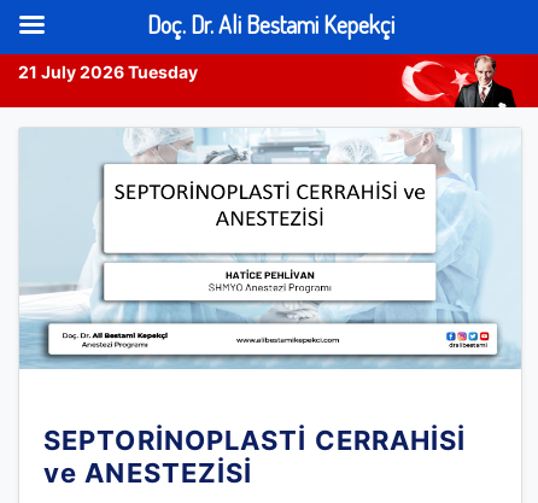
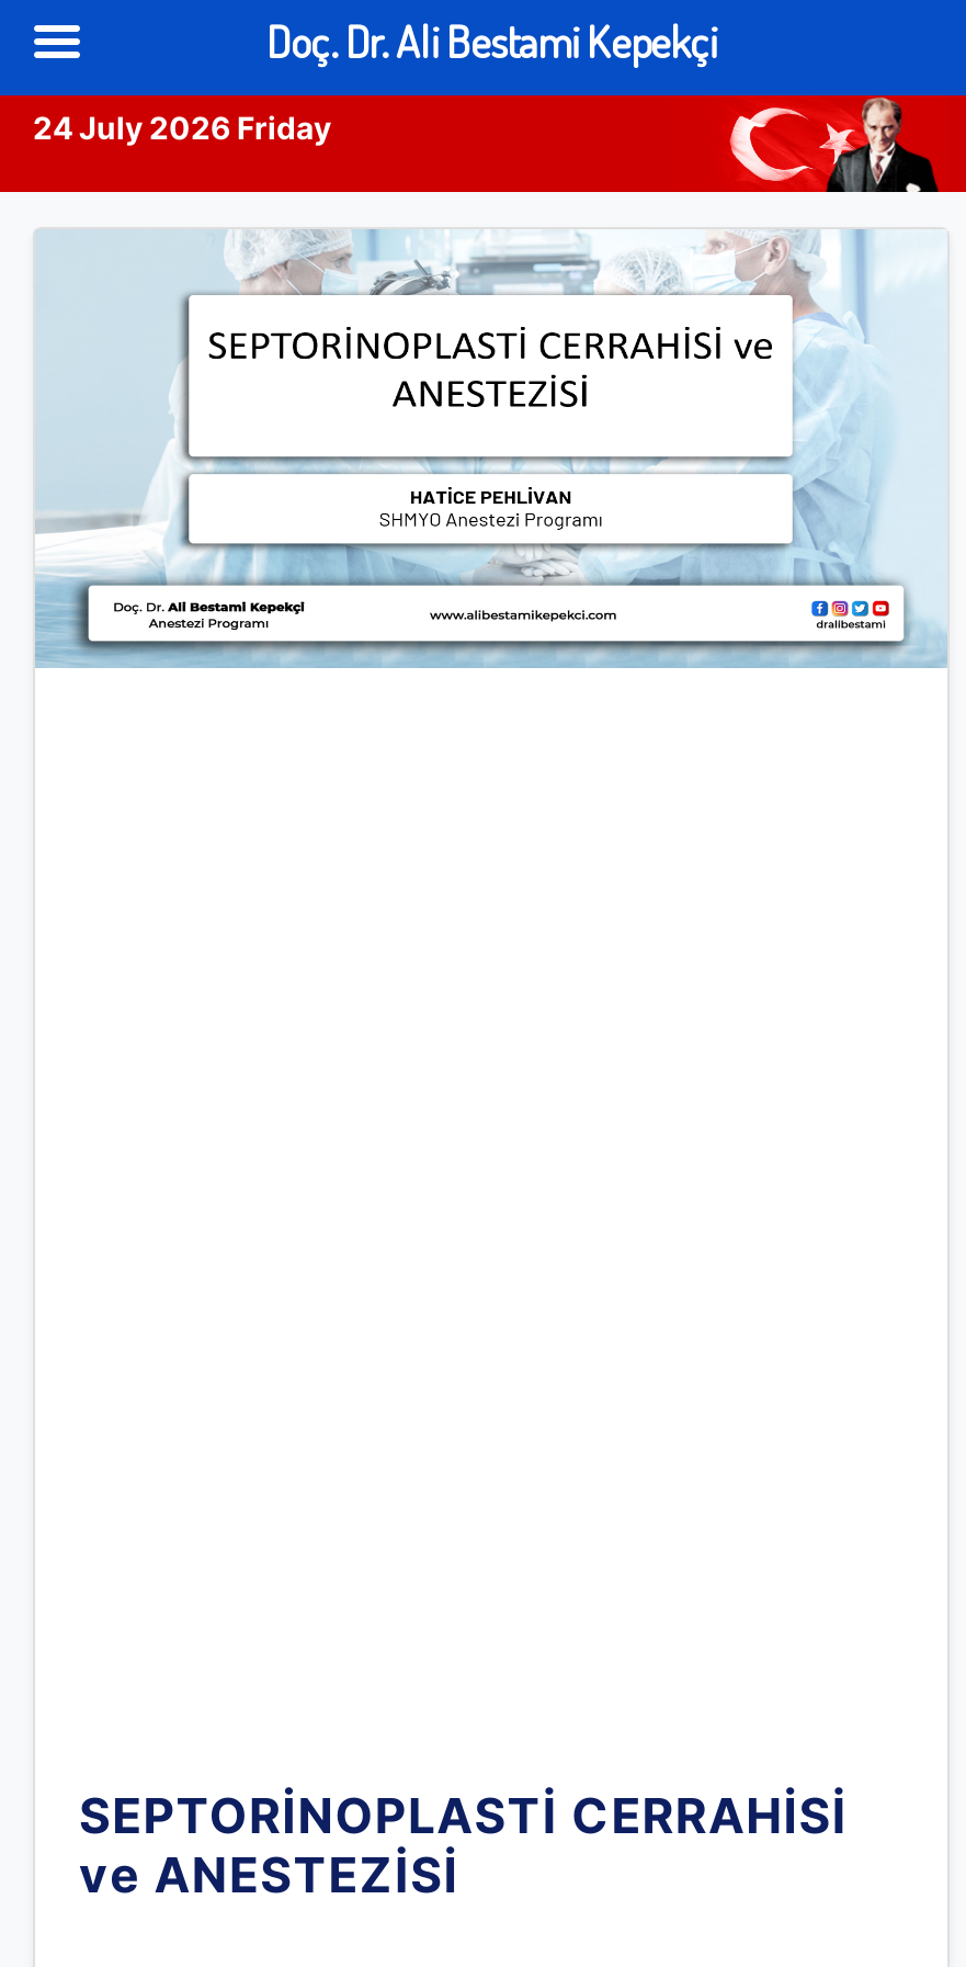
- 21 July 2026 Tuesday
+ 24 July 2026 Friday
